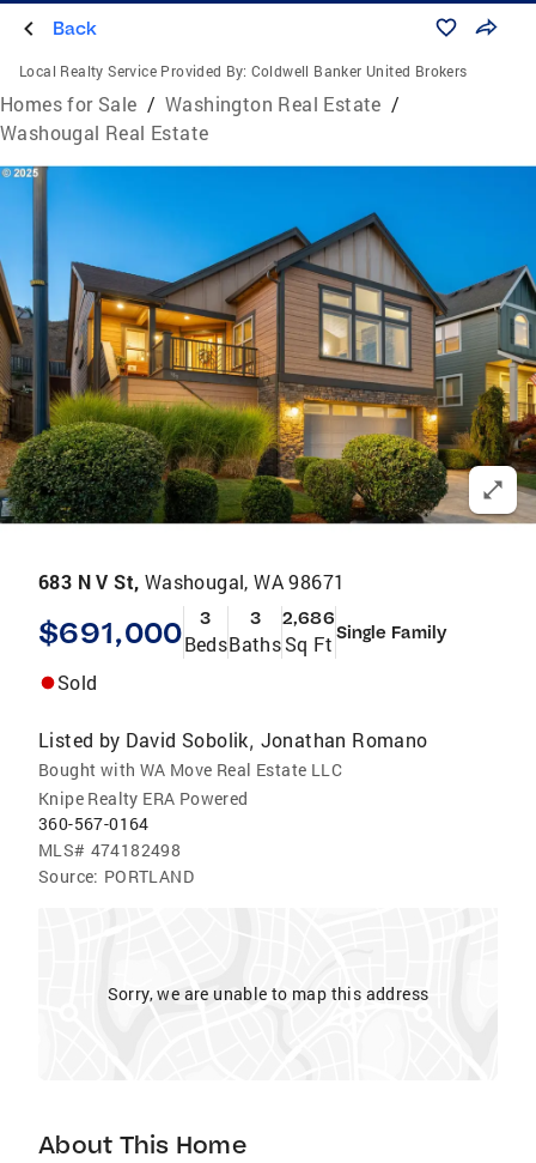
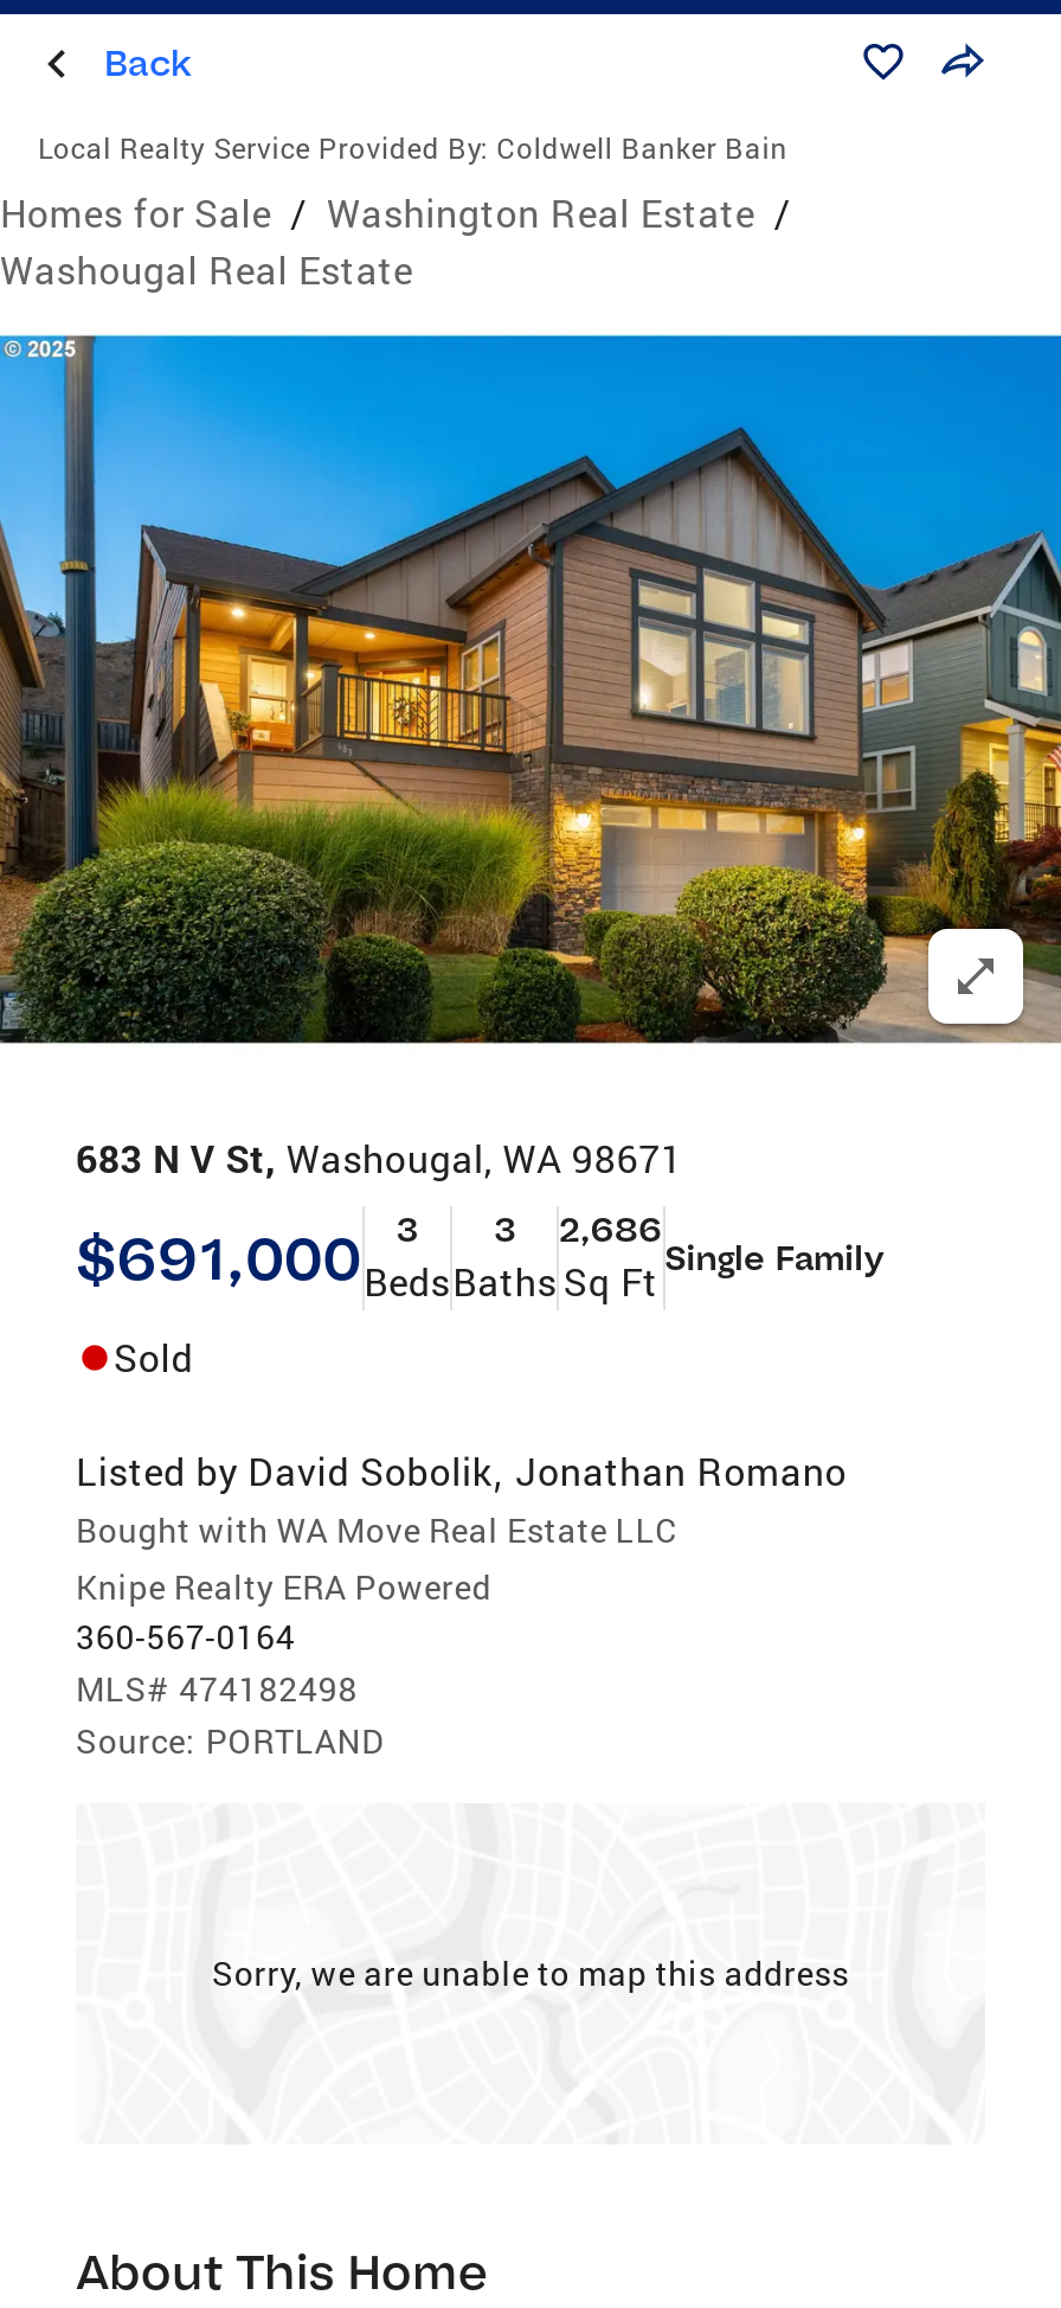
- Local Realty Service Provided By: Coldwell Banker United Brokers
+ Local Realty Service Provided By: Coldwell Banker Bain
